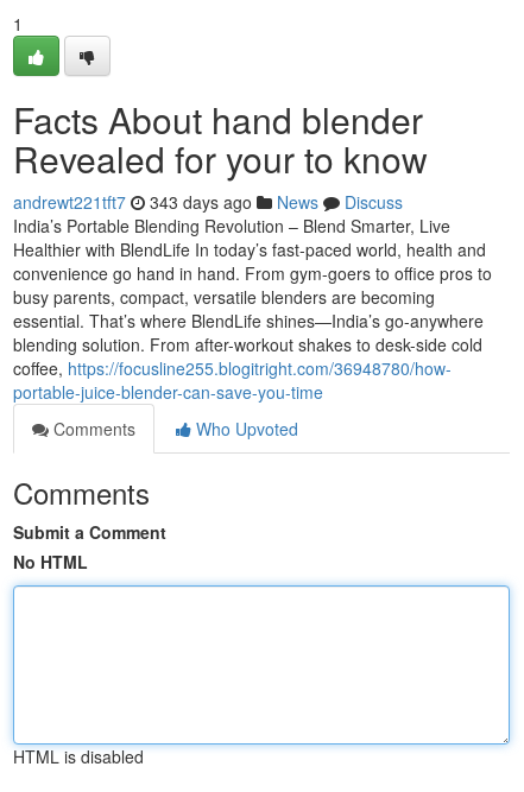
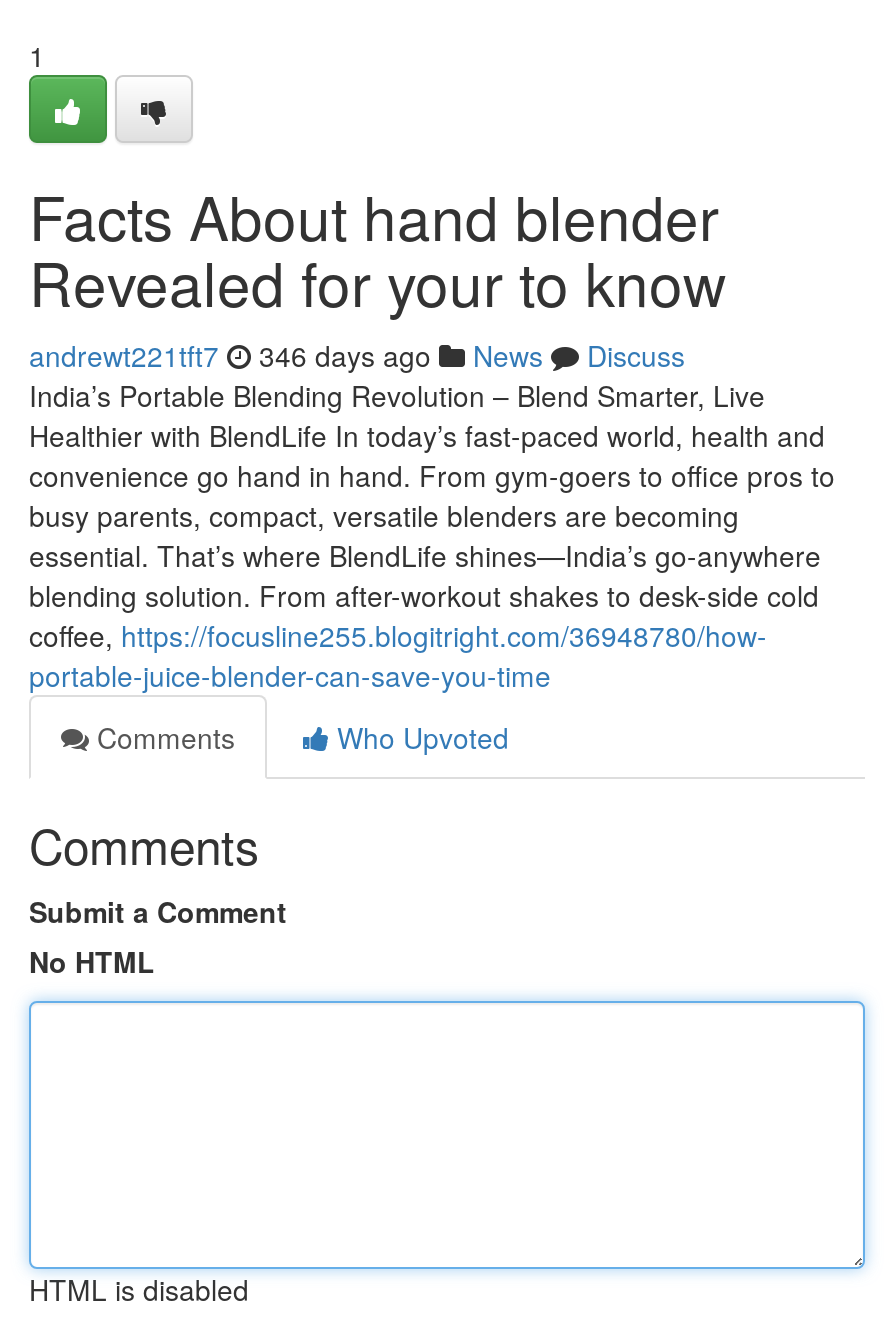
- andrewt221tft7 343 days ago News Discuss
+ andrewt221tft7 346 days ago News Discuss
